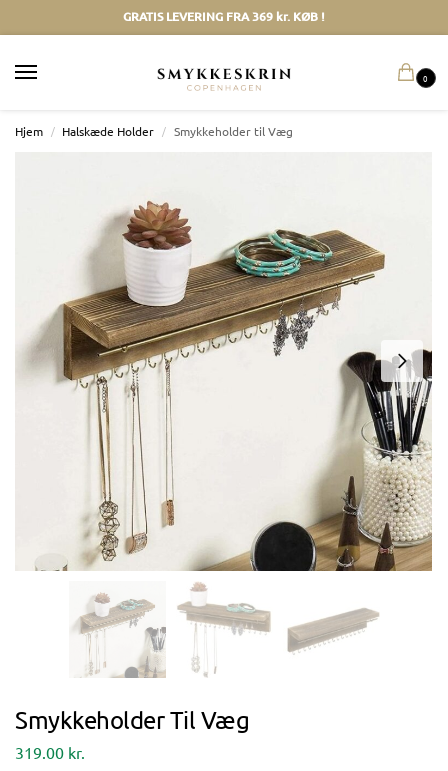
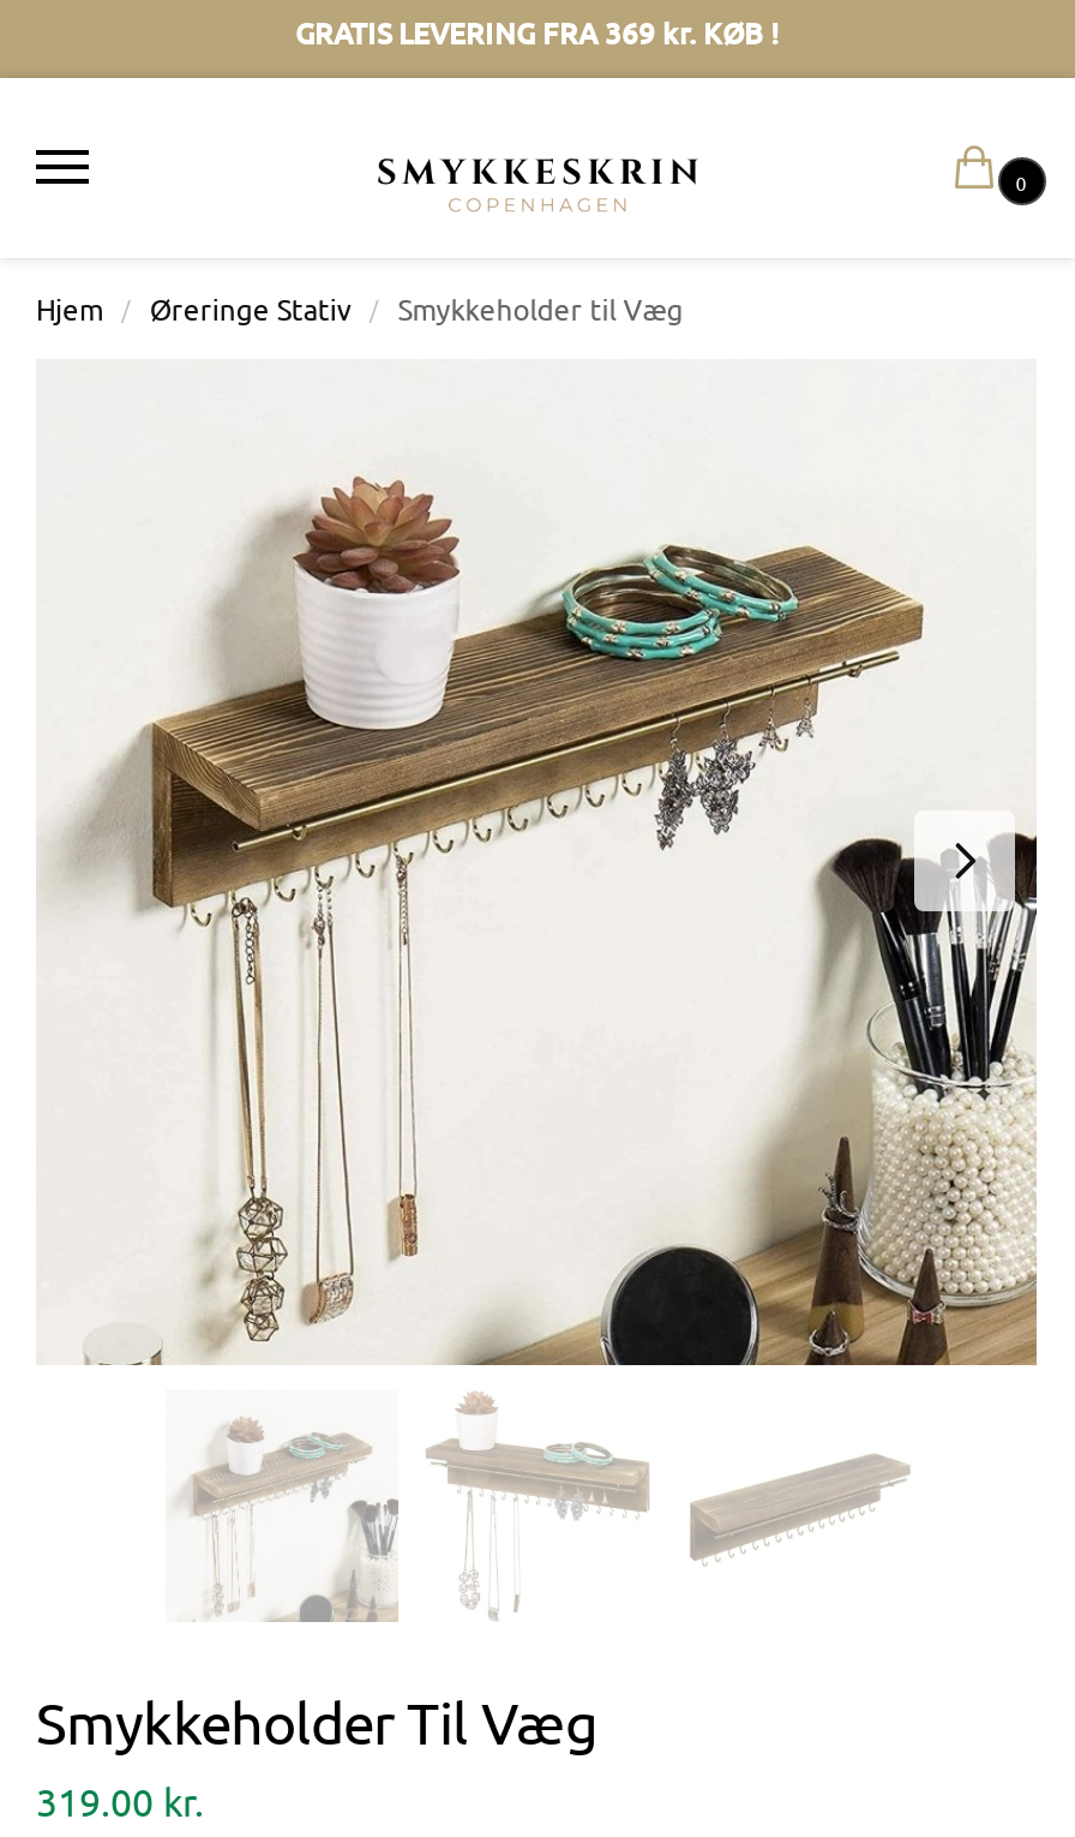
- Hjem / Halskæde Holder / Smykkeholder til Væg
+ Hjem / Øreringe Stativ / Smykkeholder til Væg
